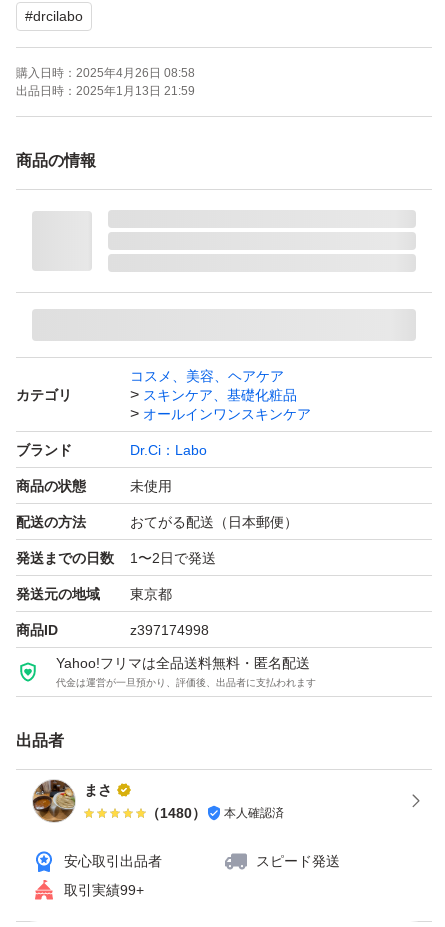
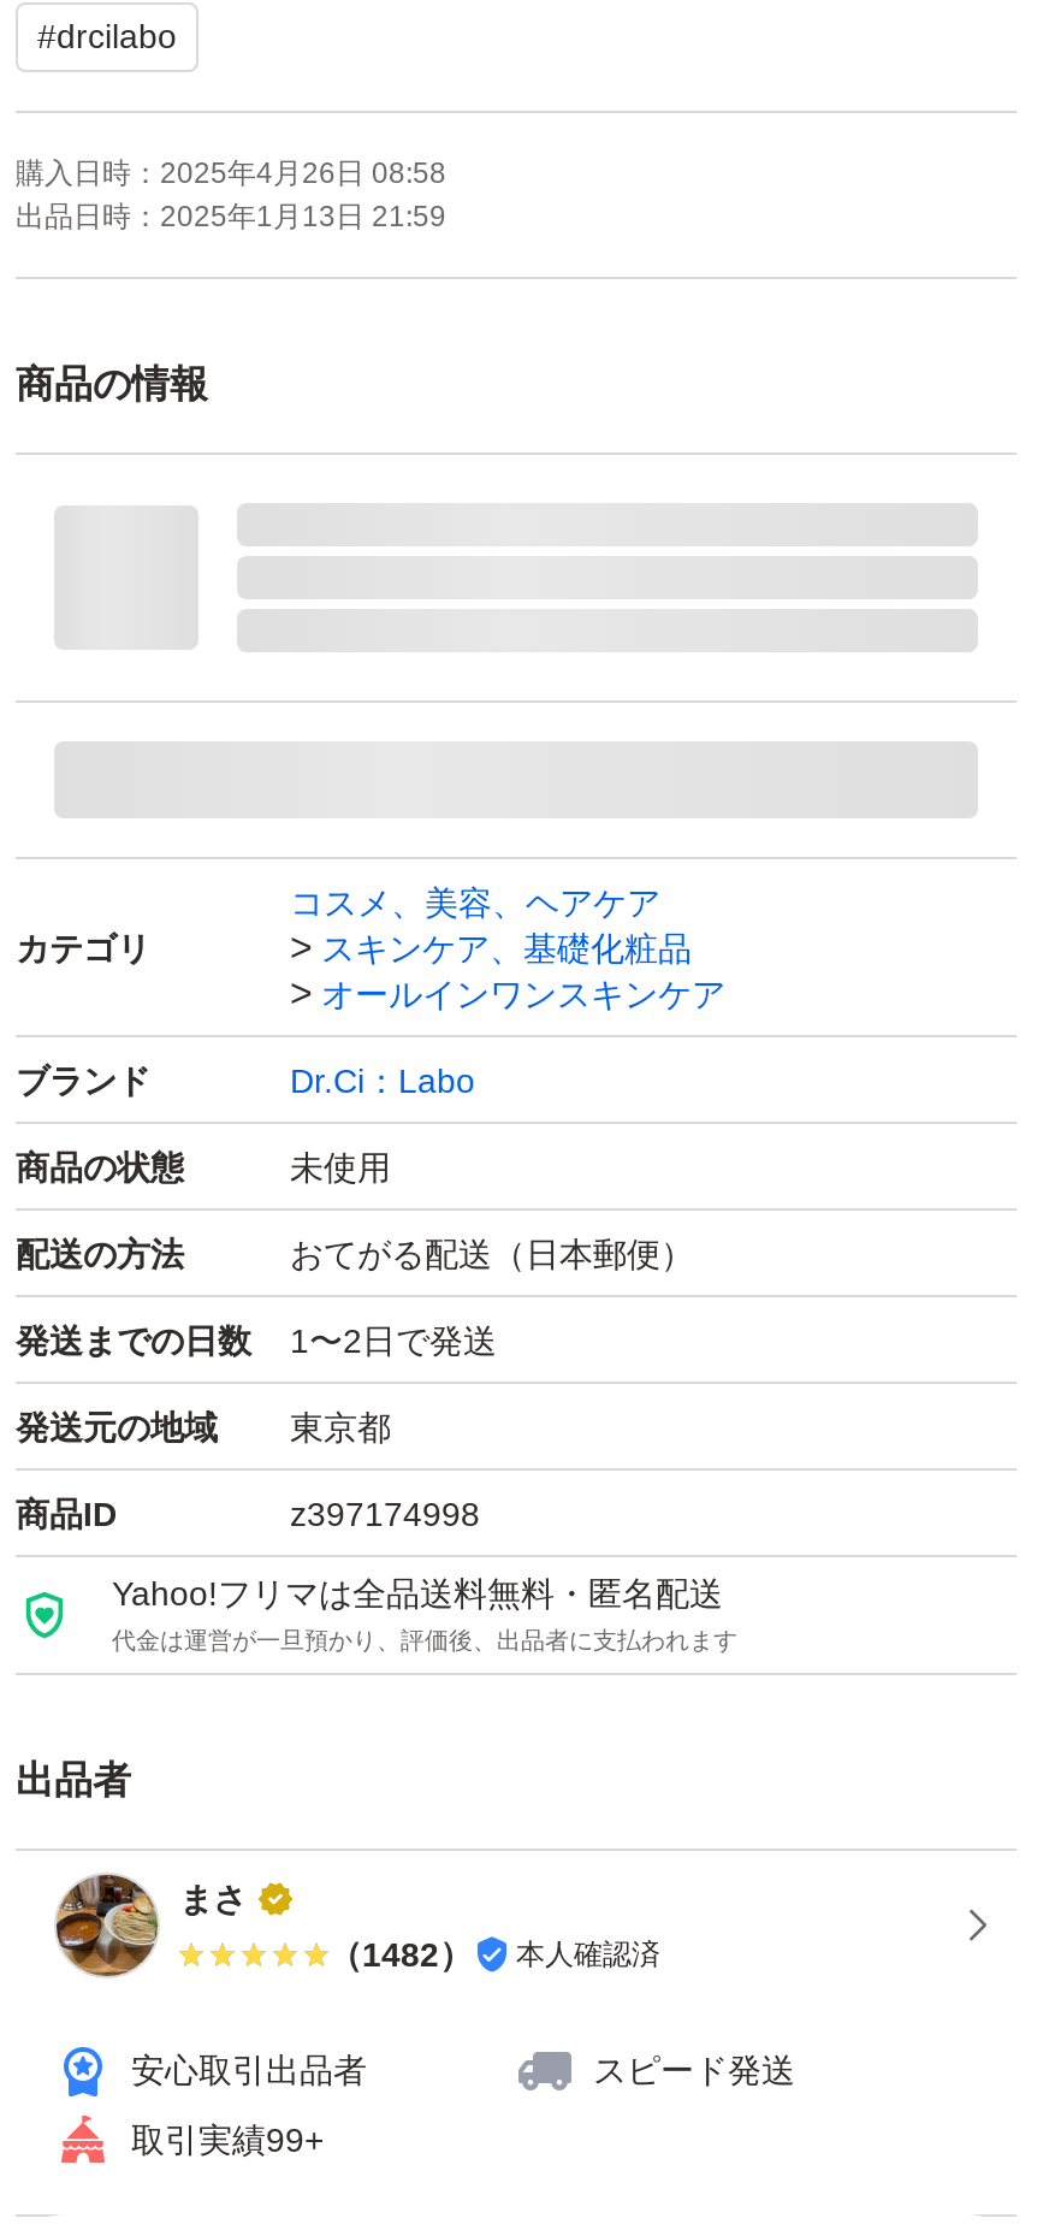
- （1480）
+ （1482）
